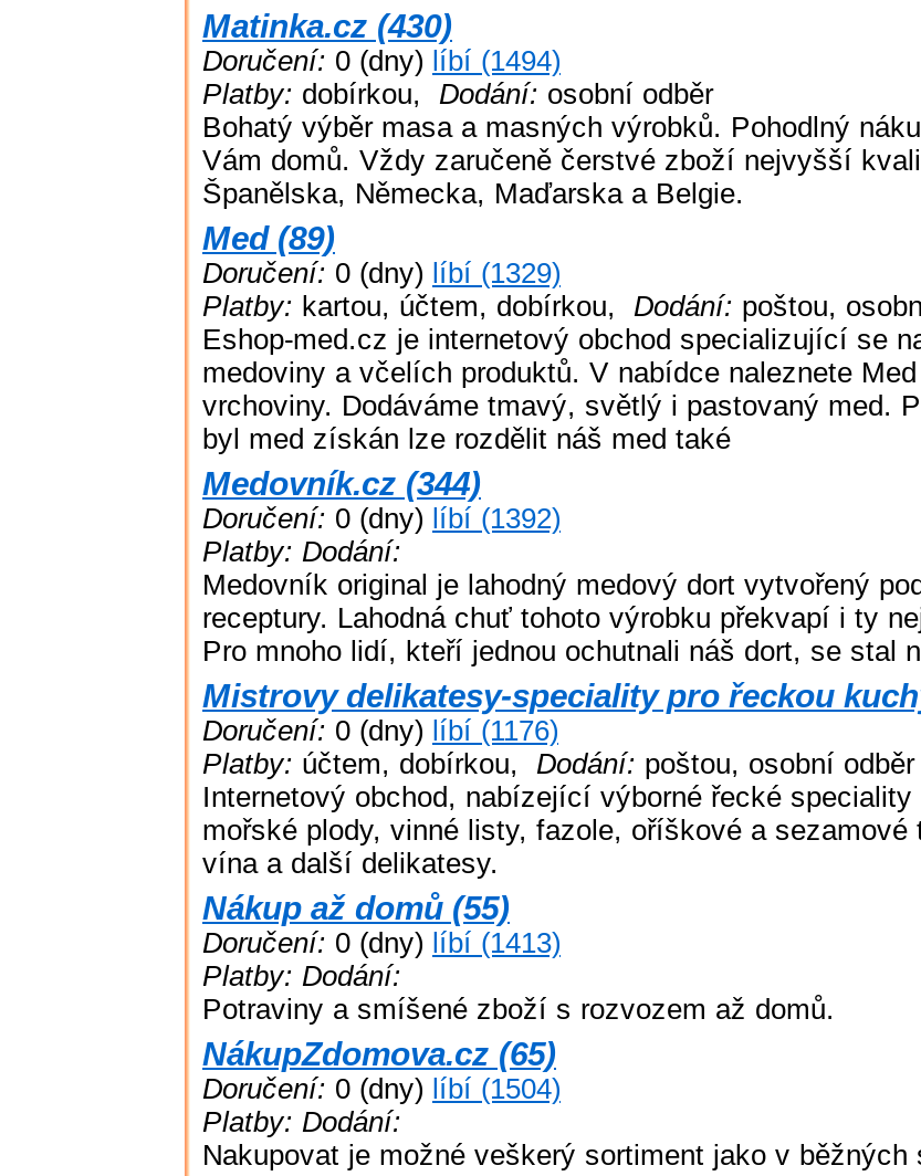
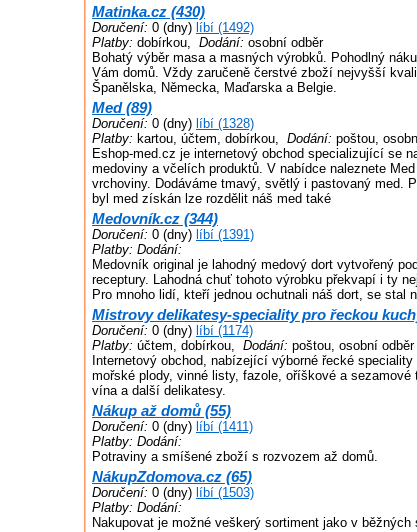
- Doručení: 0 (dny) líbí (1494)
+ Doručení: 0 (dny) líbí (1492)

- Doručení: 0 (dny) líbí (1329)
+ Doručení: 0 (dny) líbí (1328)

- Doručení: 0 (dny) líbí (1392)
+ Doručení: 0 (dny) líbí (1391)

- Doručení: 0 (dny) líbí (1176)
+ Doručení: 0 (dny) líbí (1174)

- Doručení: 0 (dny) líbí (1413)
+ Doručení: 0 (dny) líbí (1411)

- Doručení: 0 (dny) líbí (1504)
+ Doručení: 0 (dny) líbí (1503)
